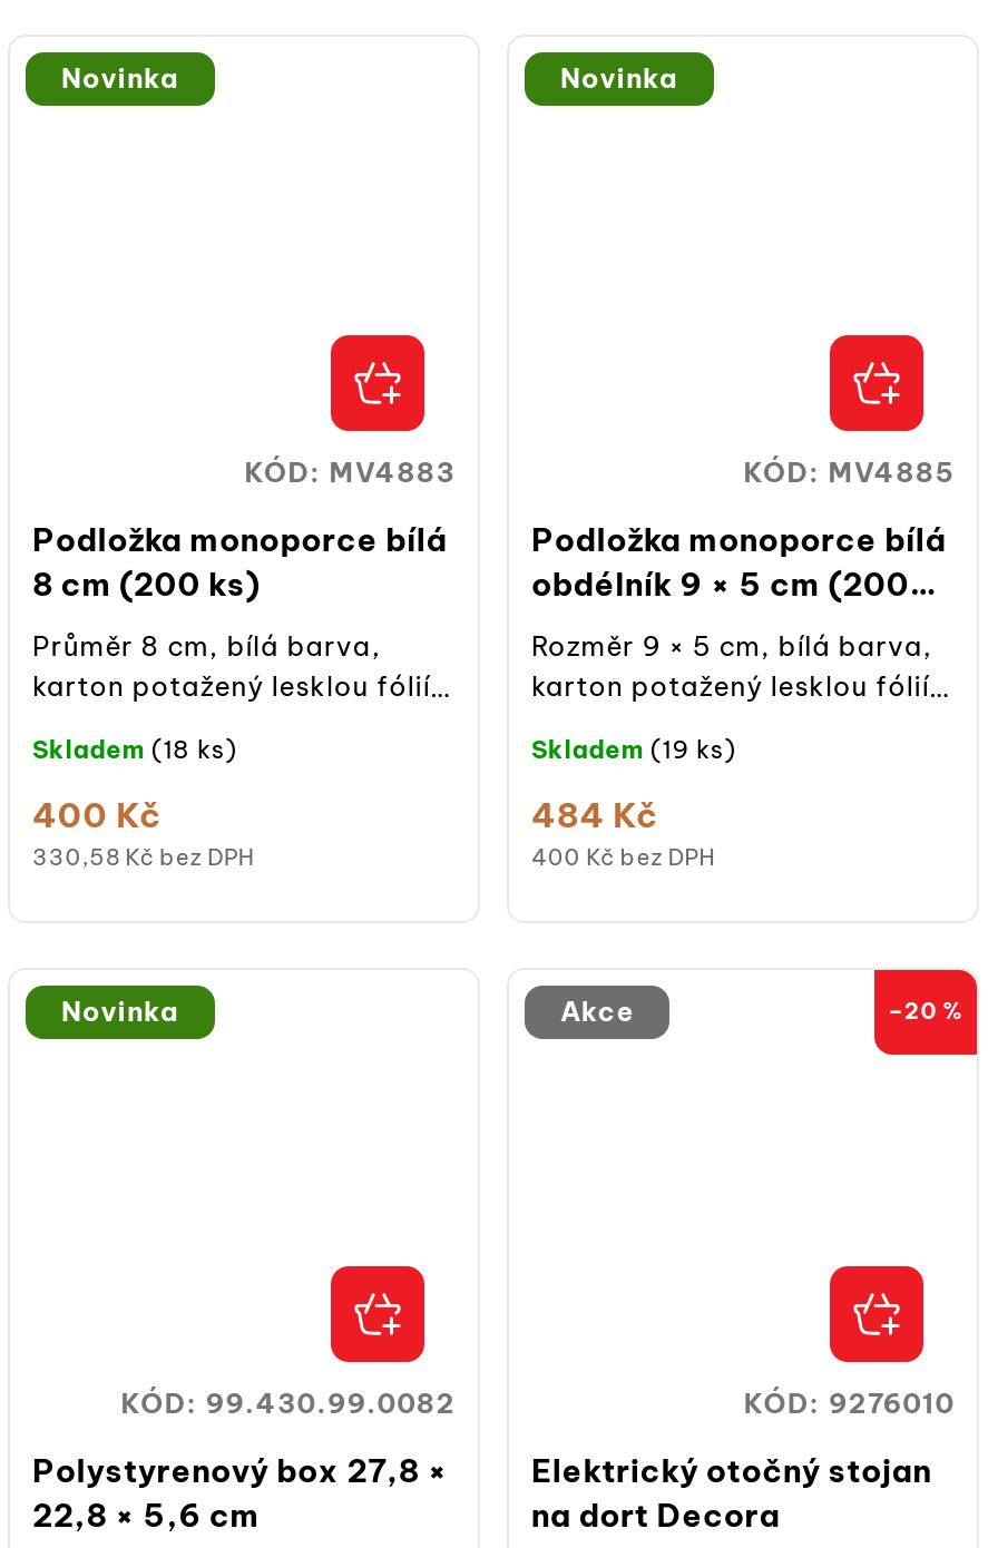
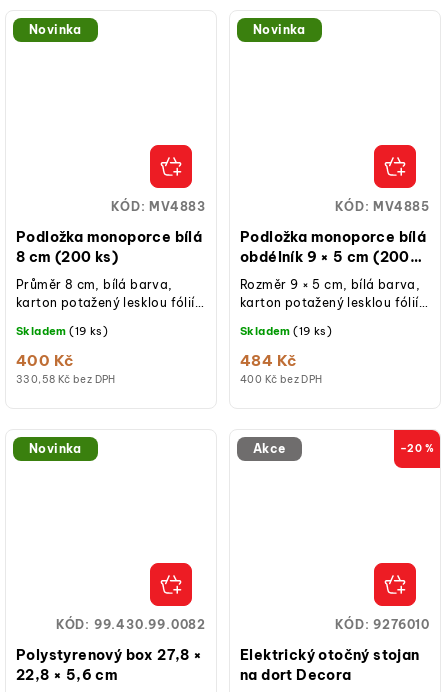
- Skladem (18 ks)
+ Skladem (19 ks)
